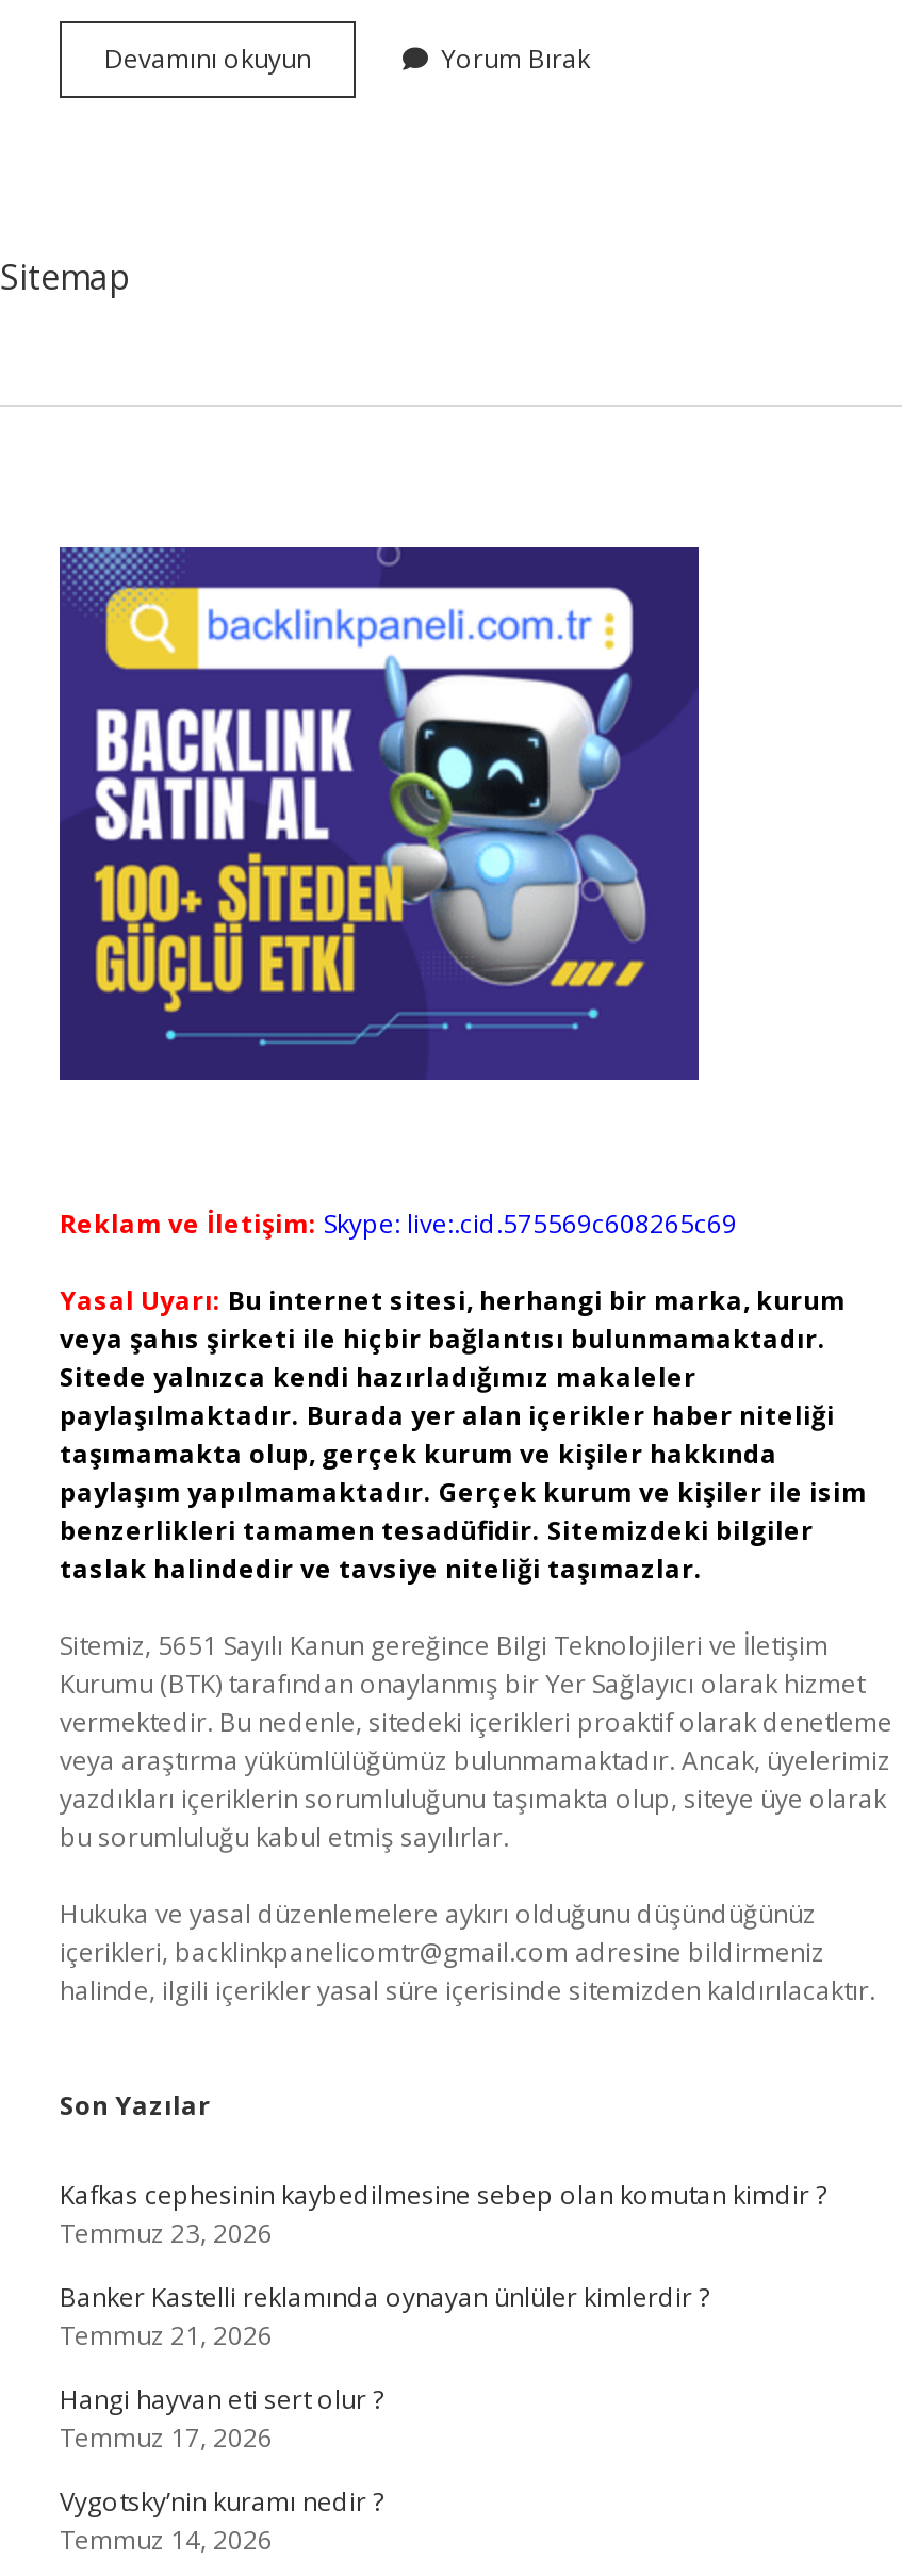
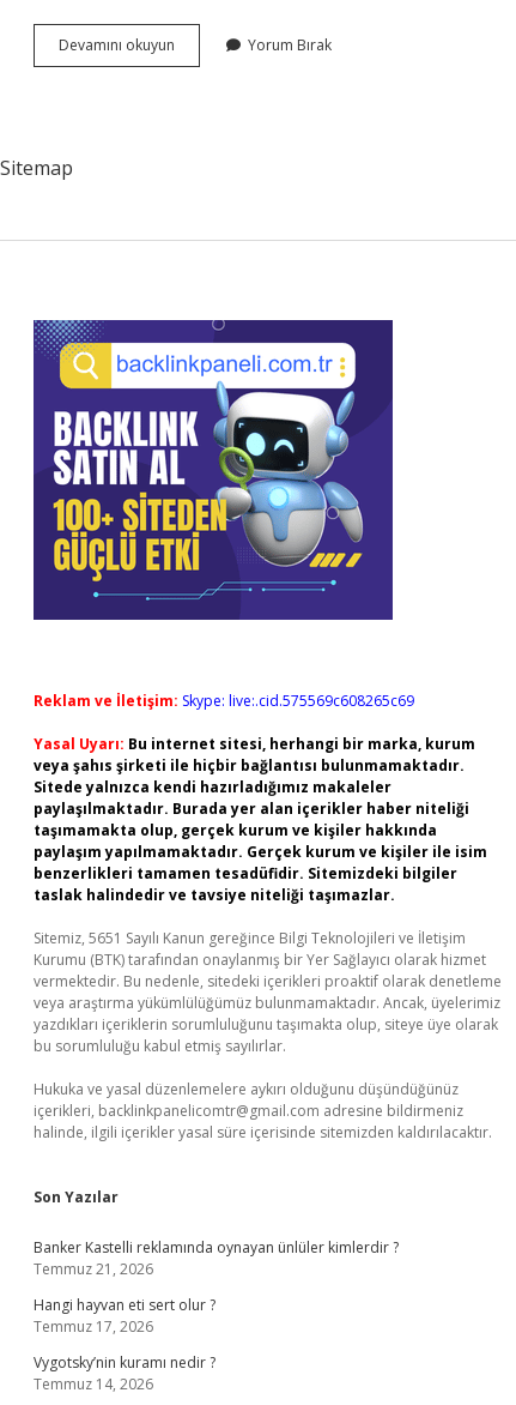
- Kafkas cephesinin kaybedilmesine sebep olan komutan kimdir ?
- Temmuz 23, 2026
